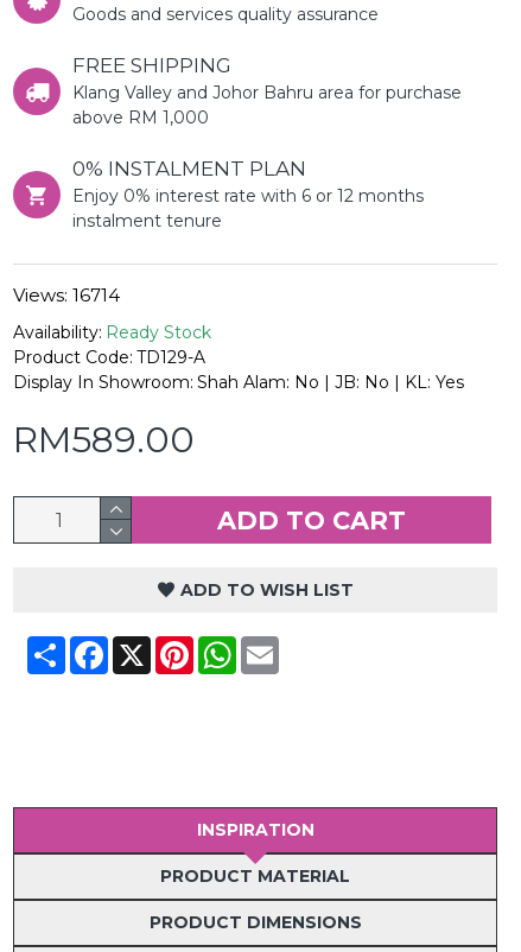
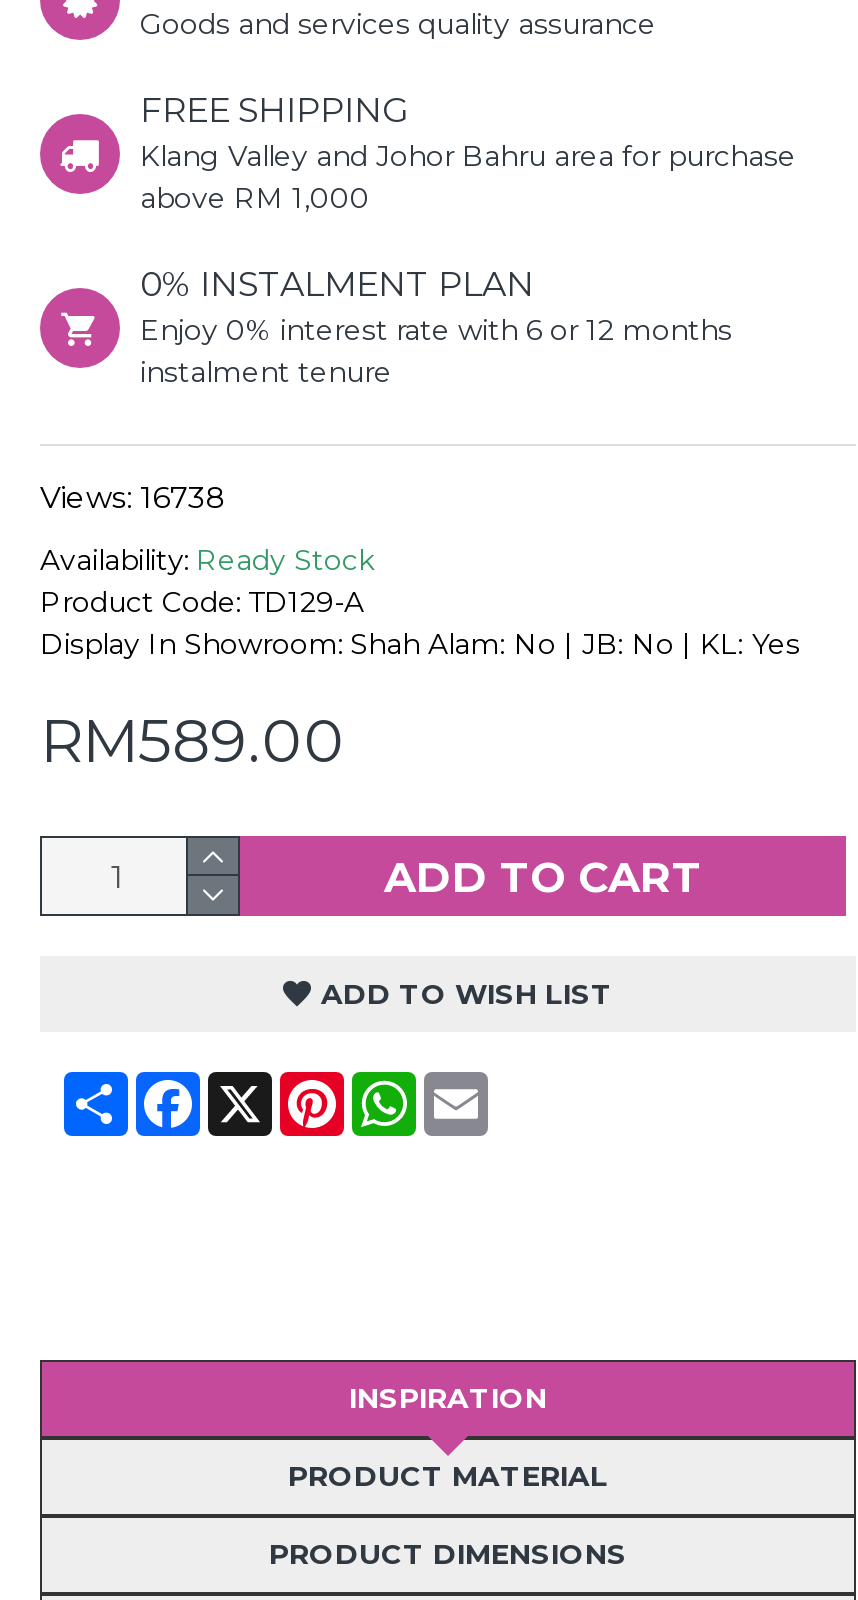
- Views: 16714
+ Views: 16738
